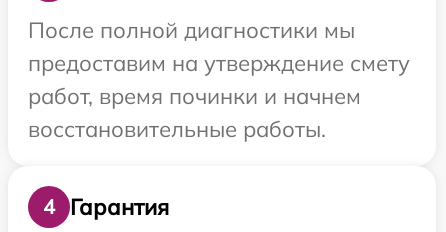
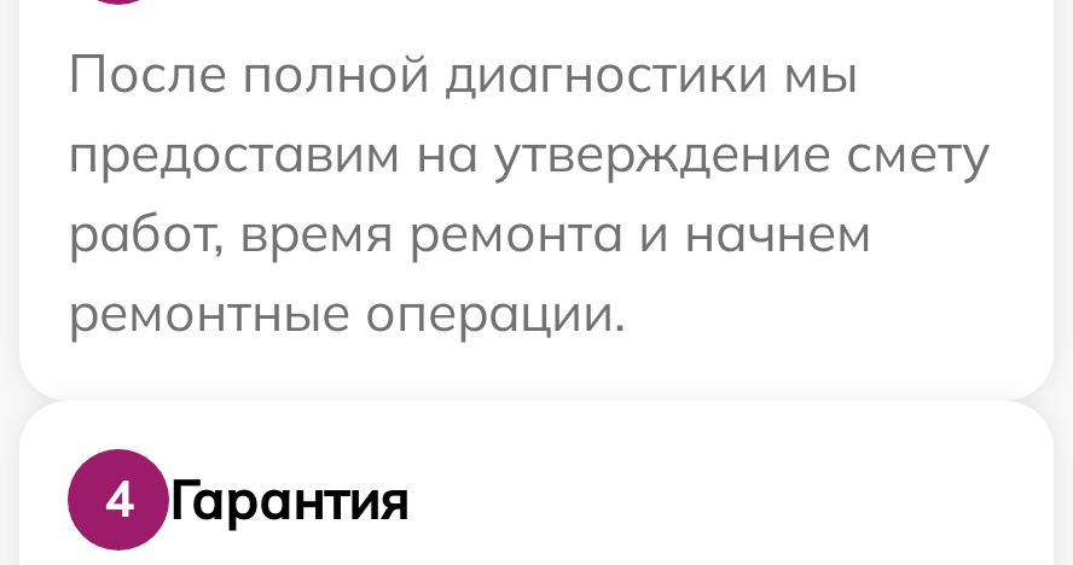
- работ, время починки и начнем
- восстановительные работы.
+ работ, время ремонта и начнем
+ ремонтные операции.
